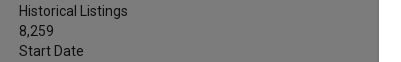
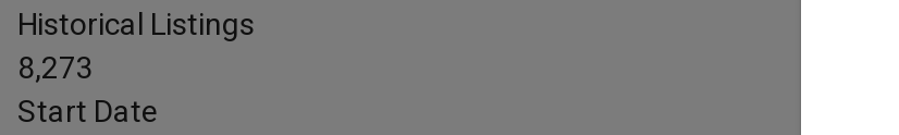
- 8,259
+ 8,273
